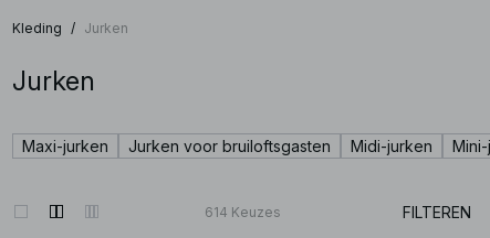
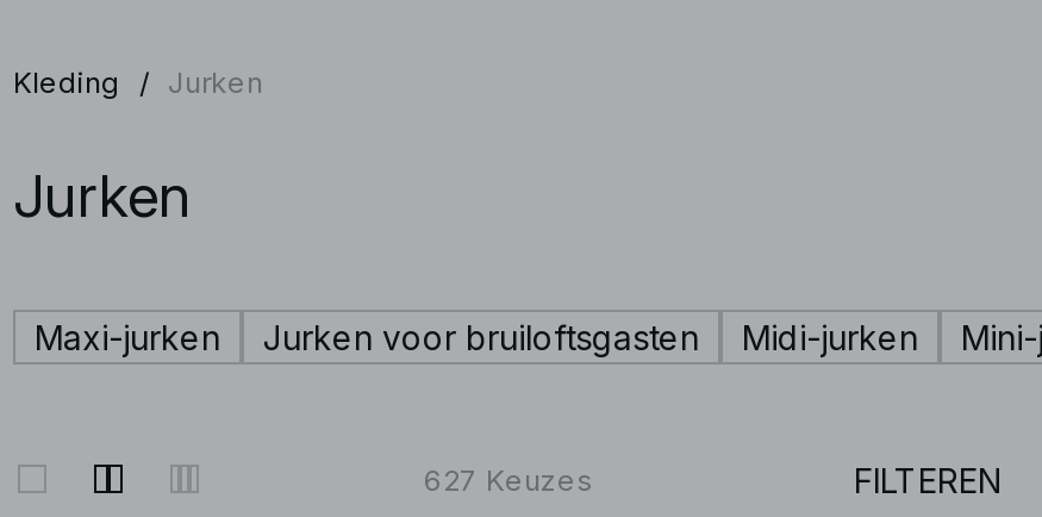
- 614 Keuzes
+ 627 Keuzes
